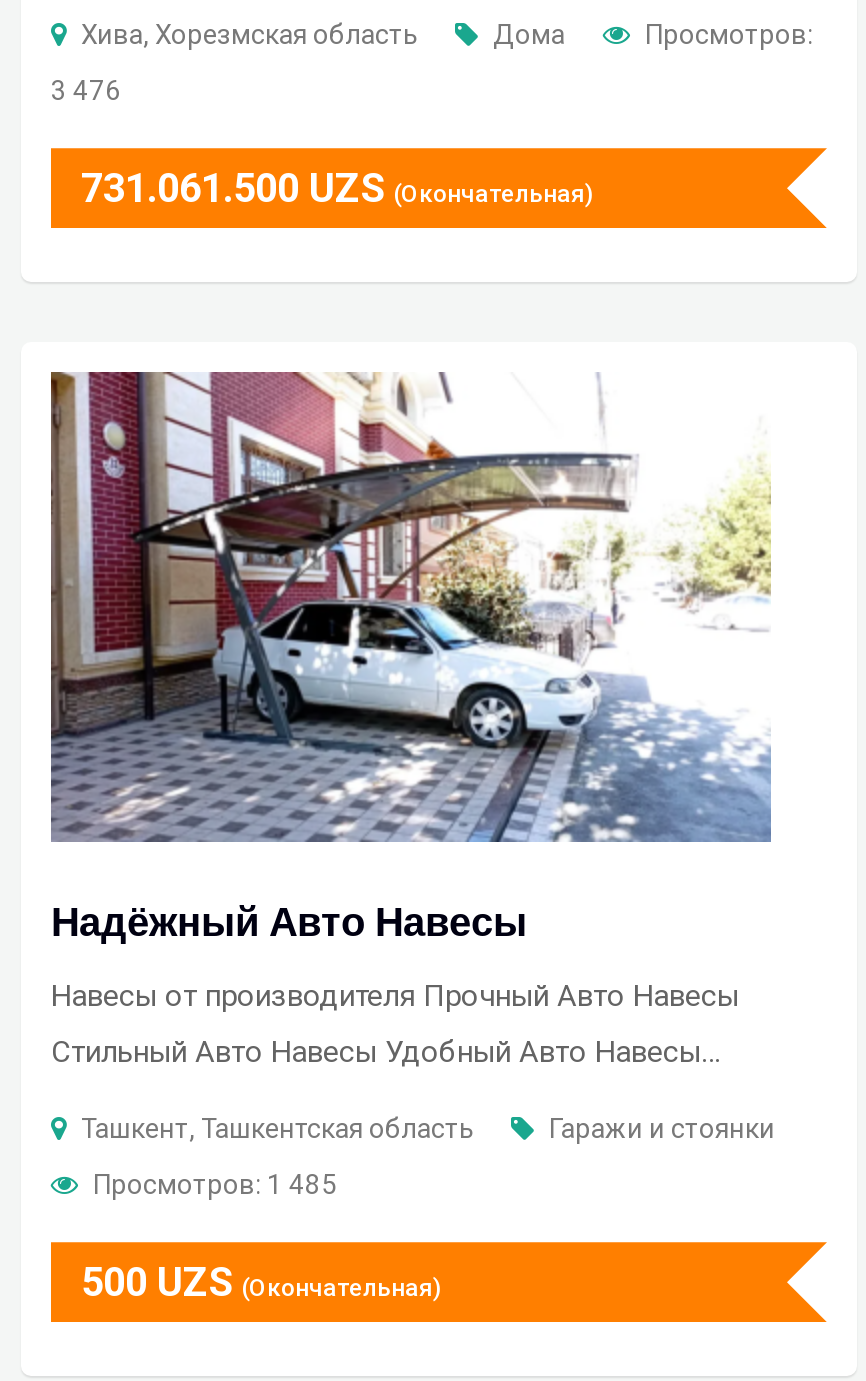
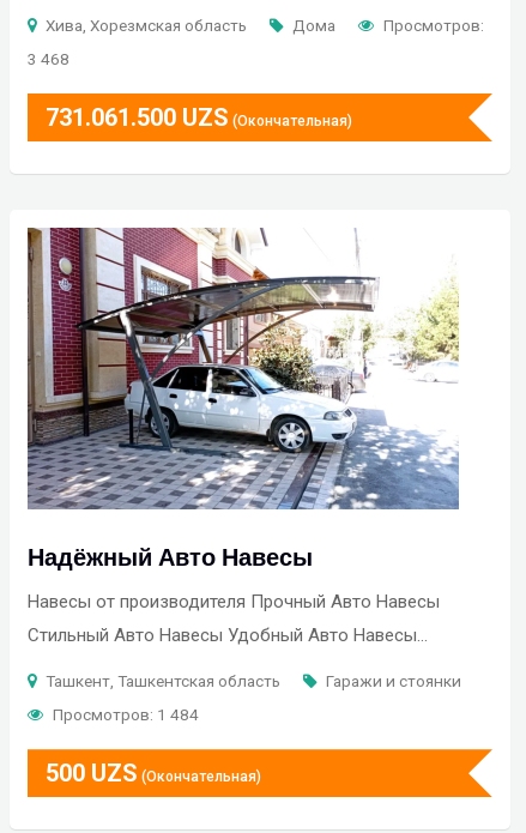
- 3 476
+ 3 468

- Просмотров: 1 485
+ Просмотров: 1 484
